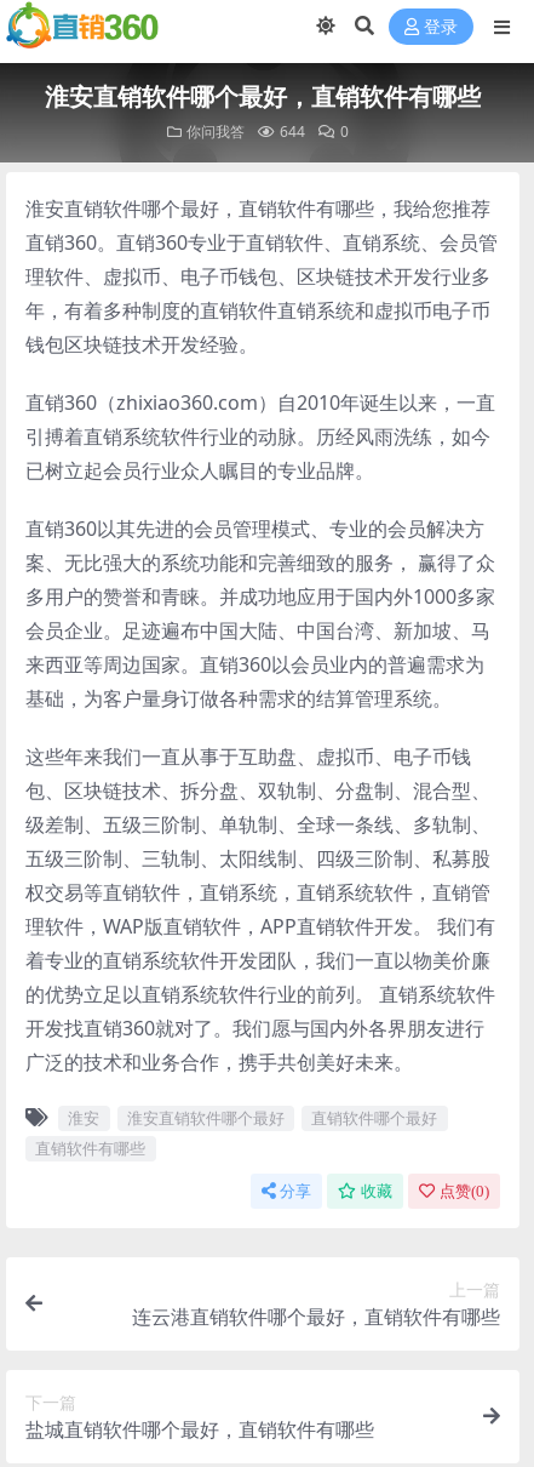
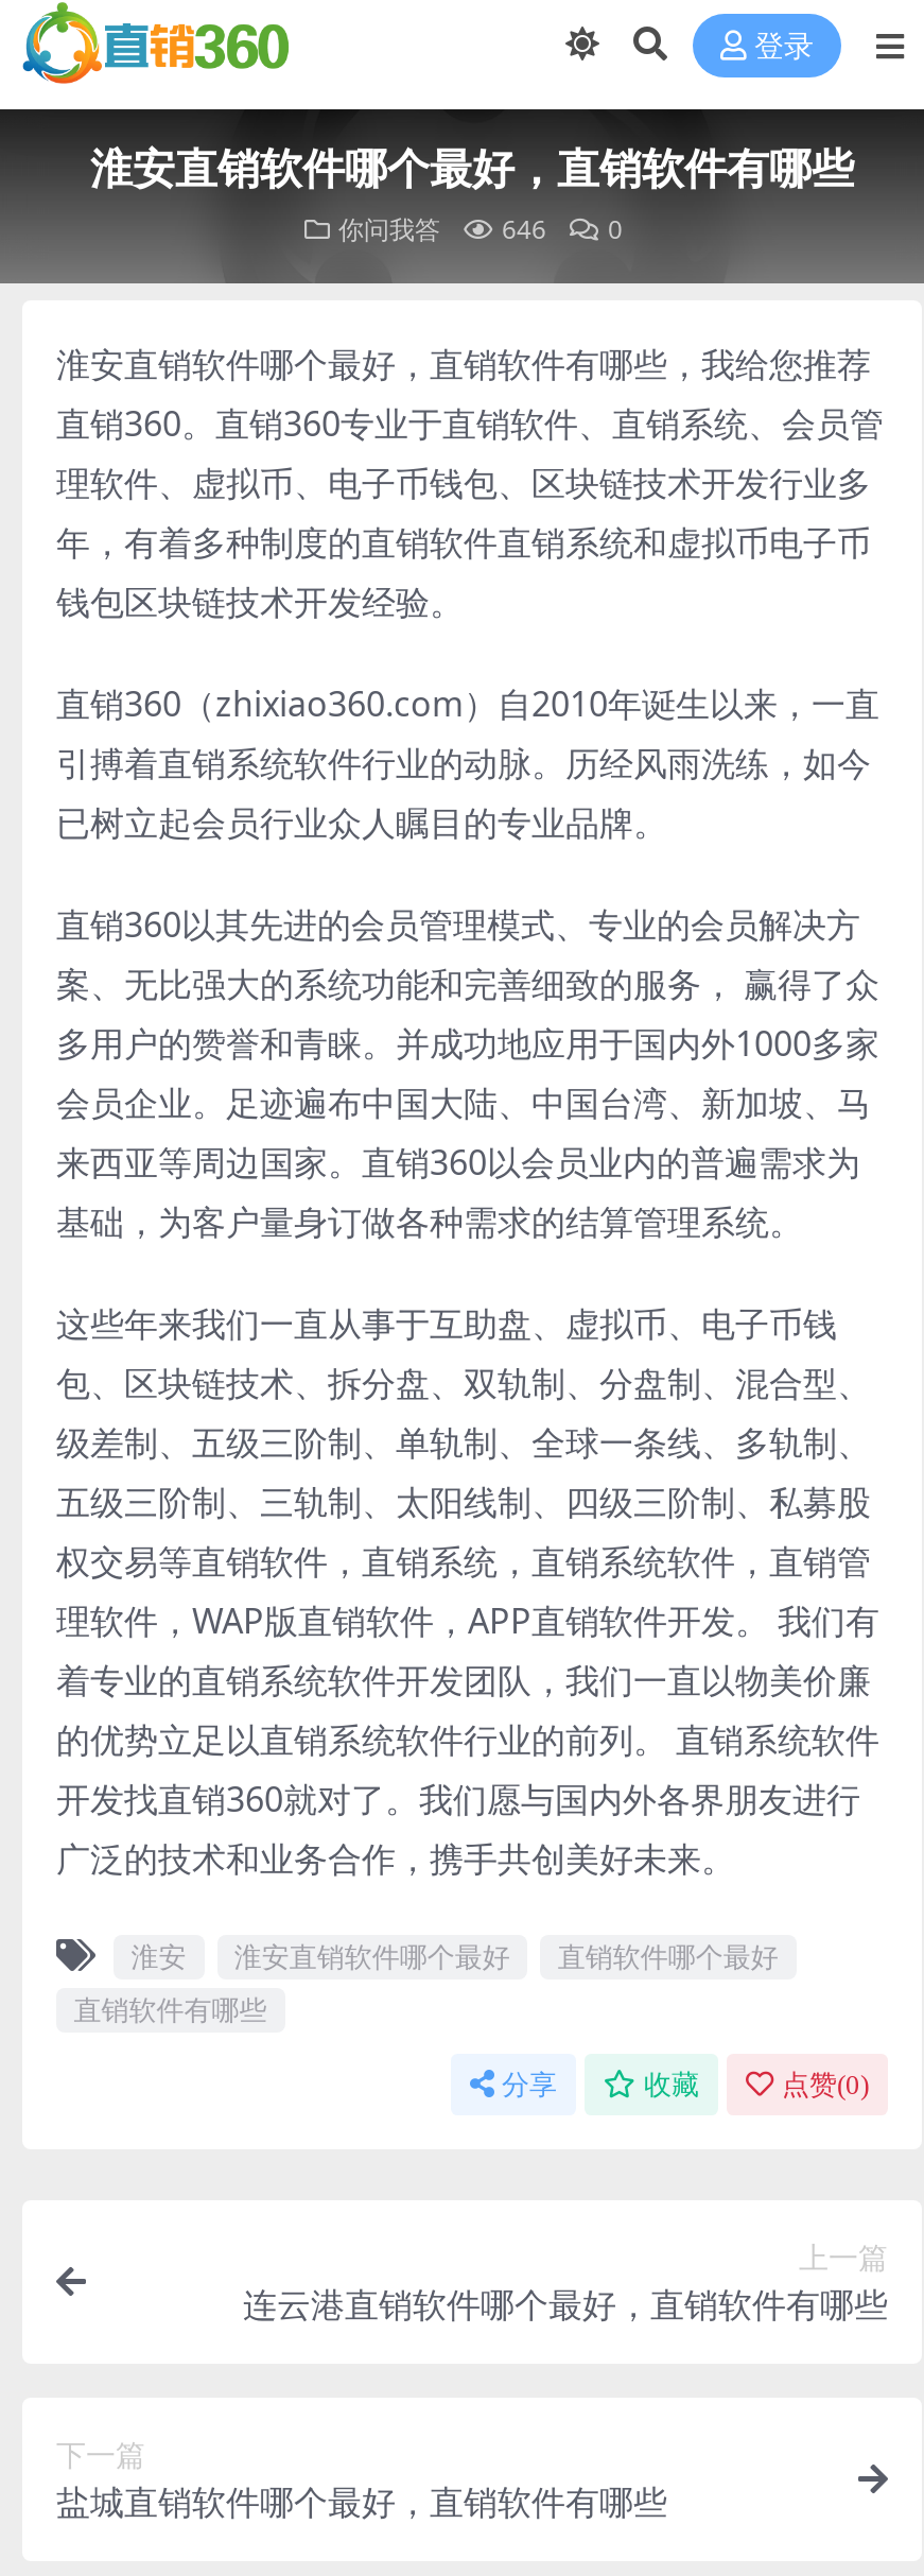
- 你问我答 644 0
+ 你问我答 646 0
